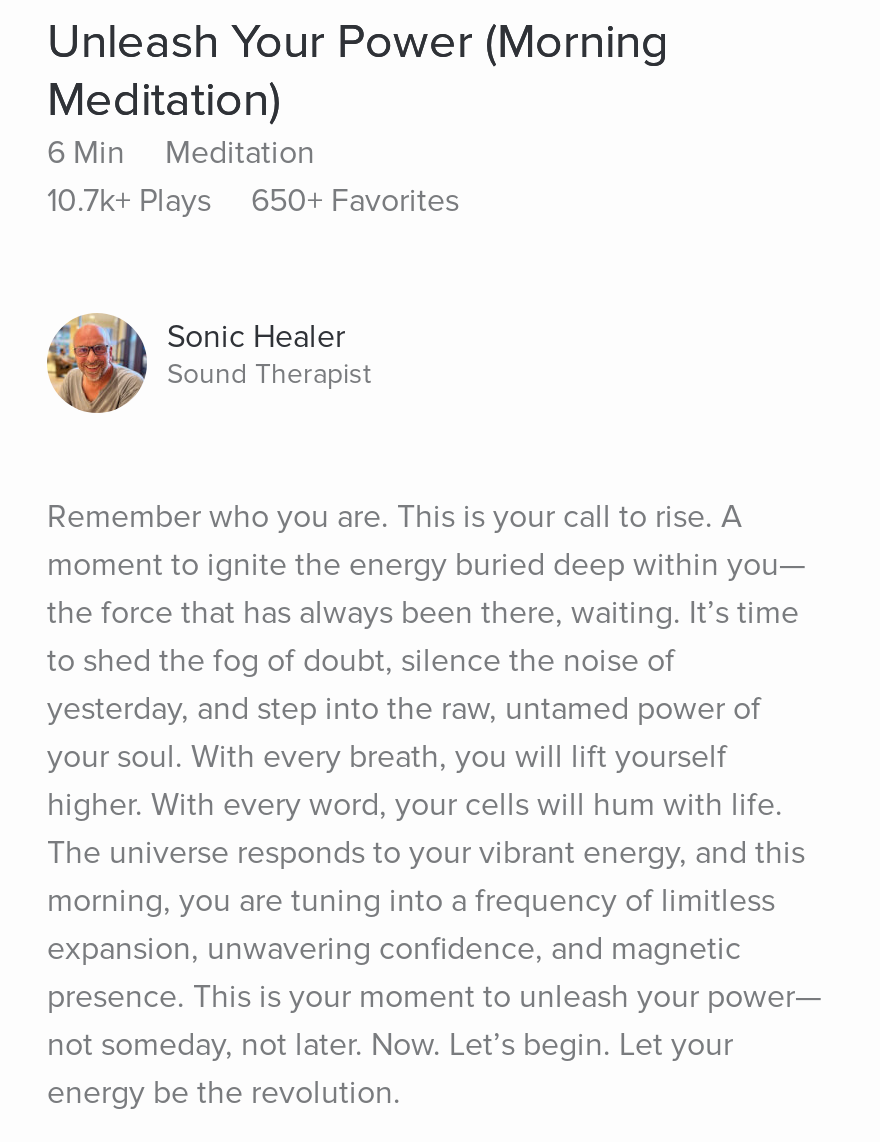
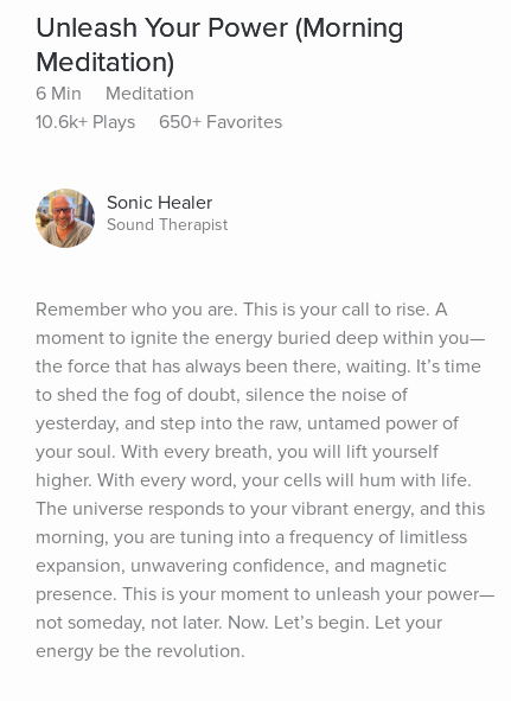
- 10.7k+ Plays 650+ Favorites
+ 10.6k+ Plays 650+ Favorites
